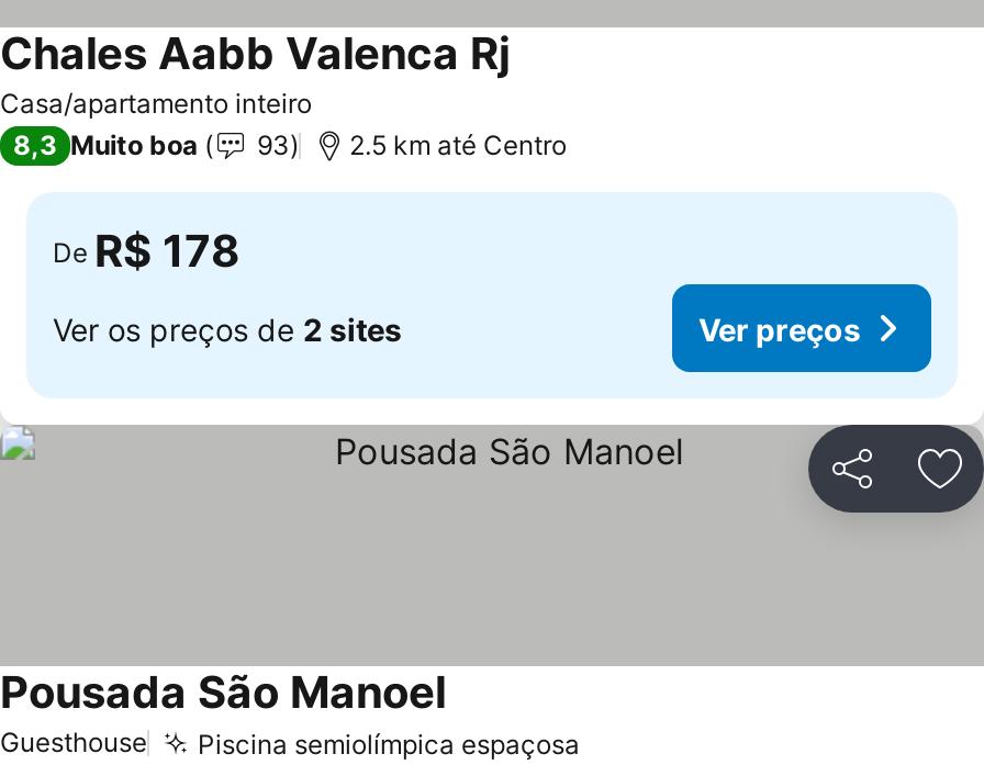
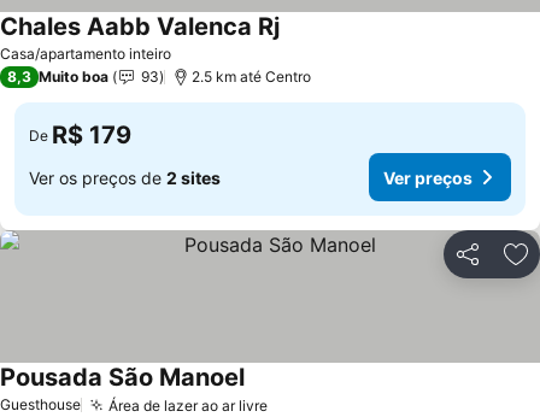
- De R$ 178
+ De R$ 179

- Piscina semiolímpica espaçosa
+ Área de lazer ao ar livre
